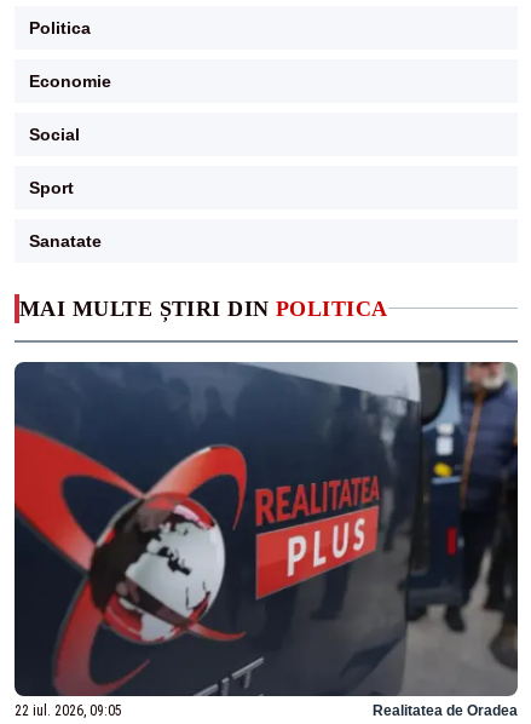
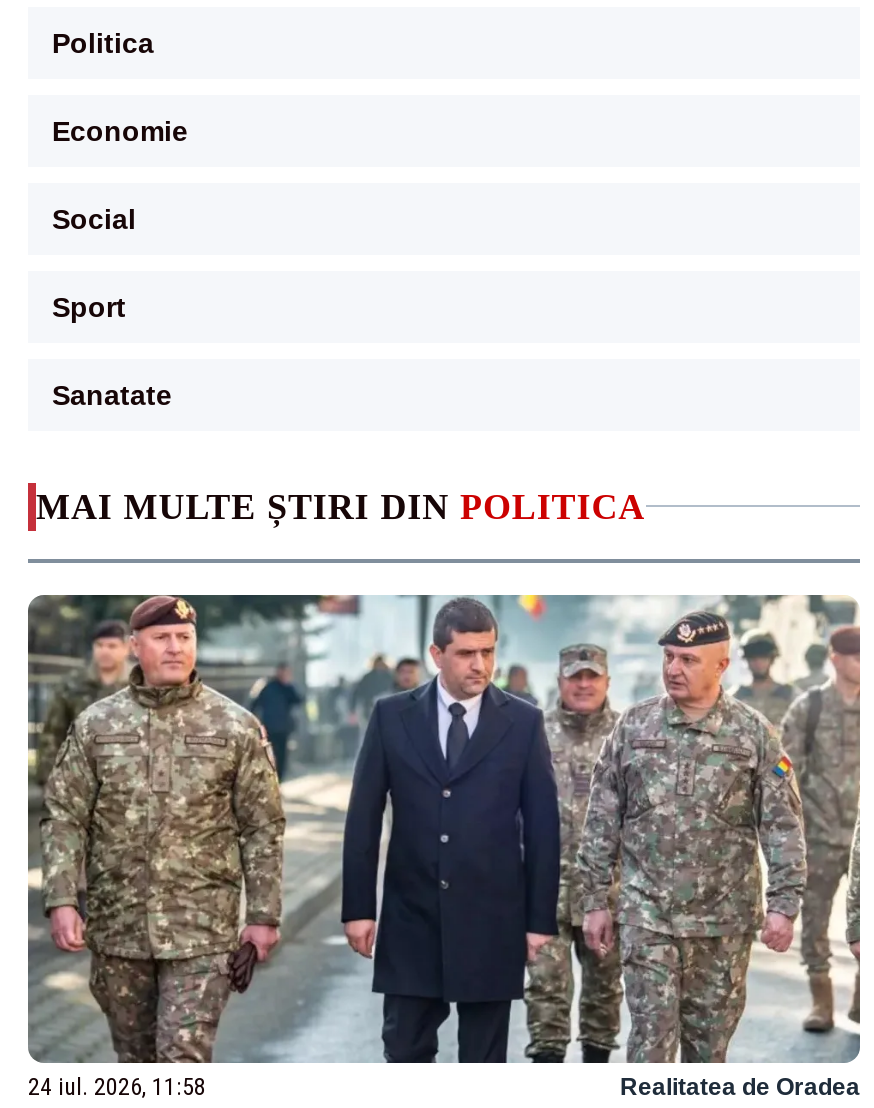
- [image]
- 22 iul. 2026, 09:05
+ [image]
+ 24 iul. 2026, 11:58
